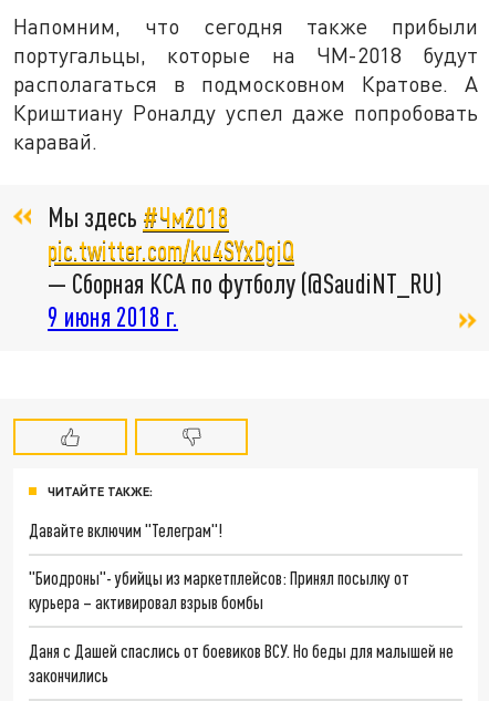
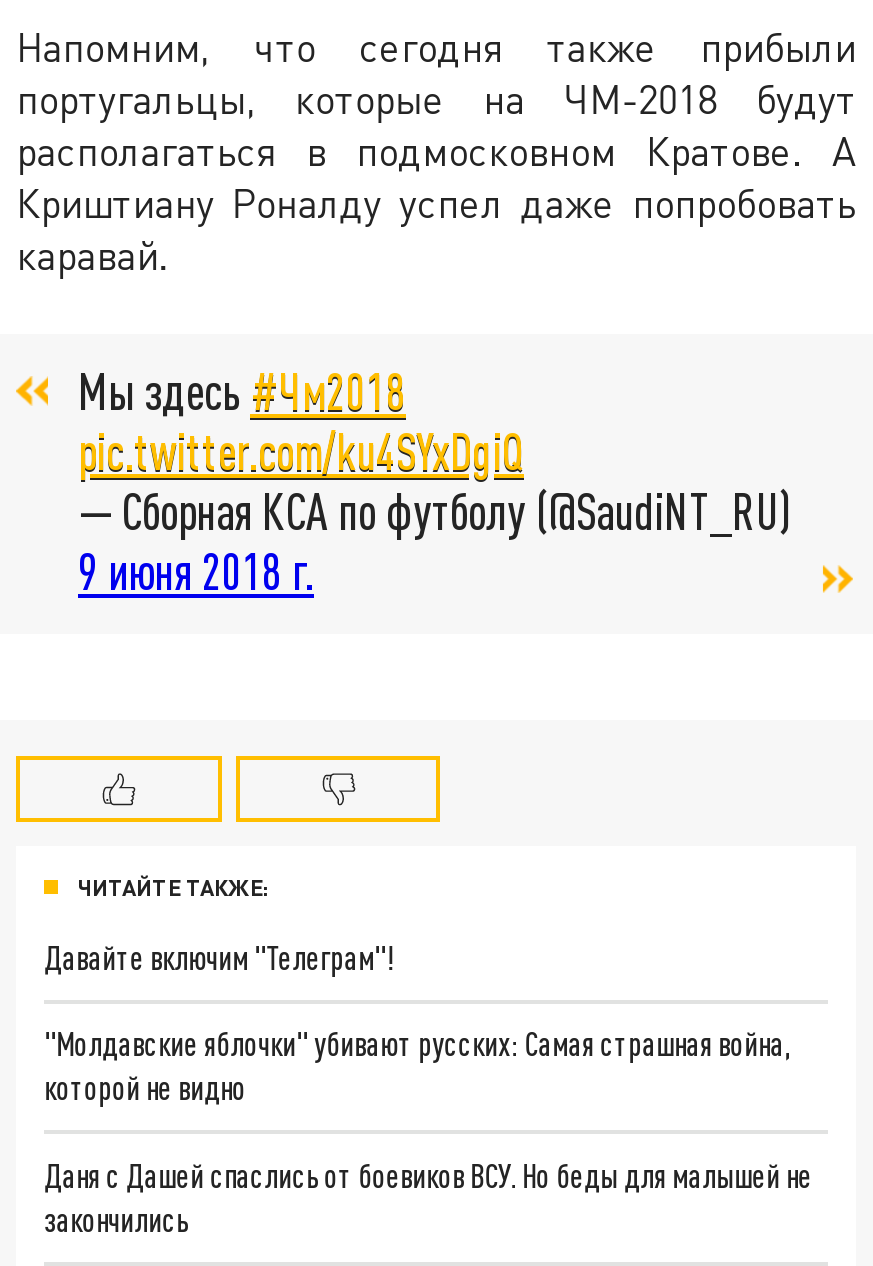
- "Биодроны"- убийцы из маркетплейсов: Принял посылку от
- курьера – активировал взрыв бомбы
+ "Молдавские яблочки" убивают русских: Самая страшная война,
+ которой не видно
